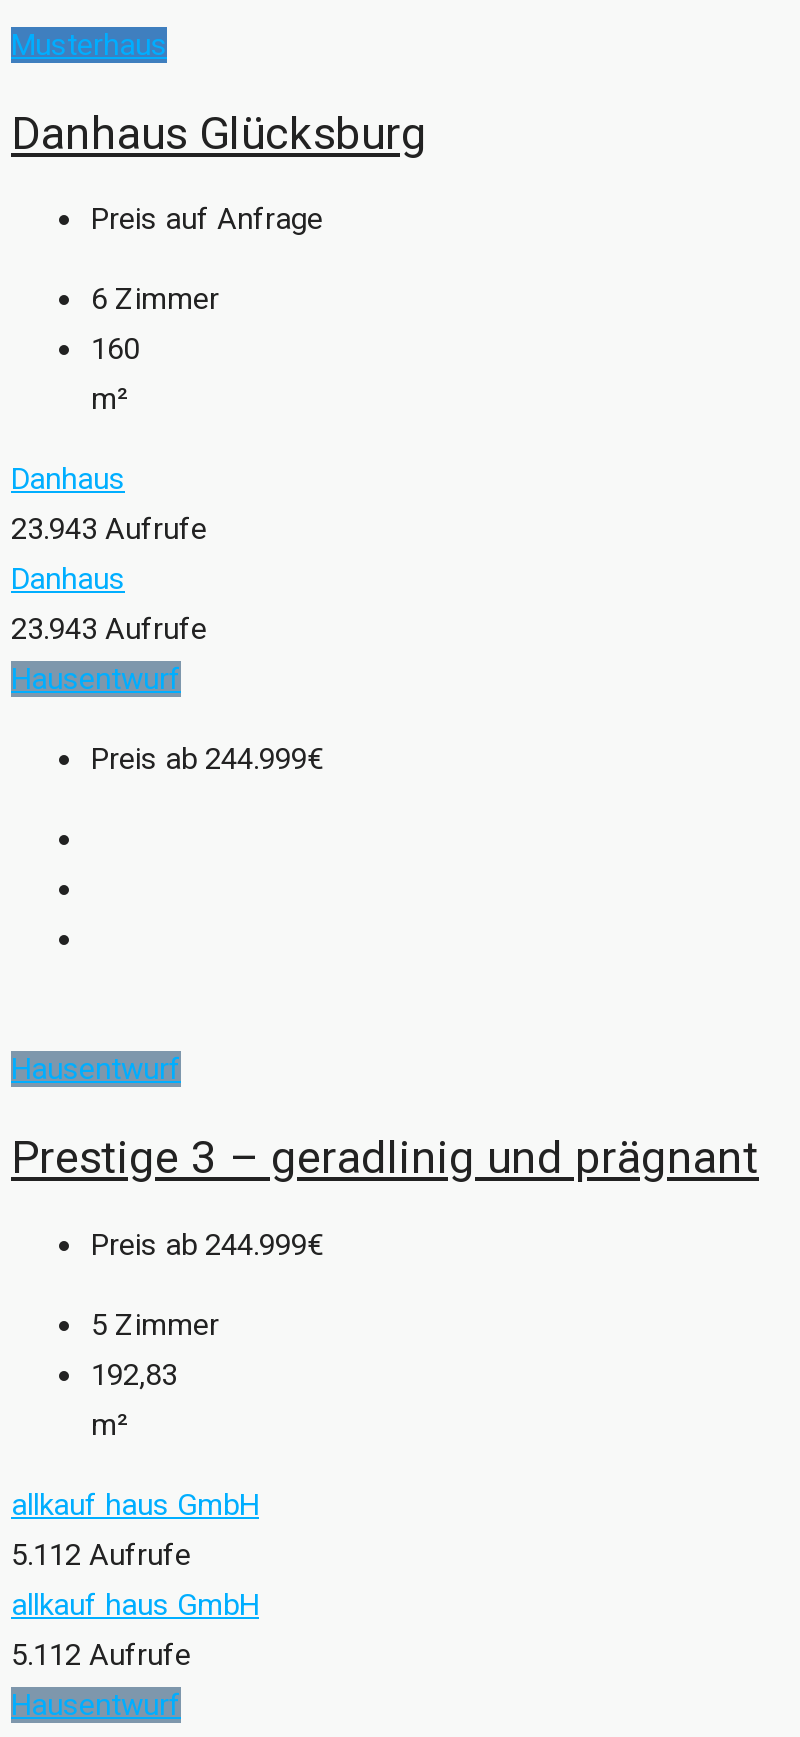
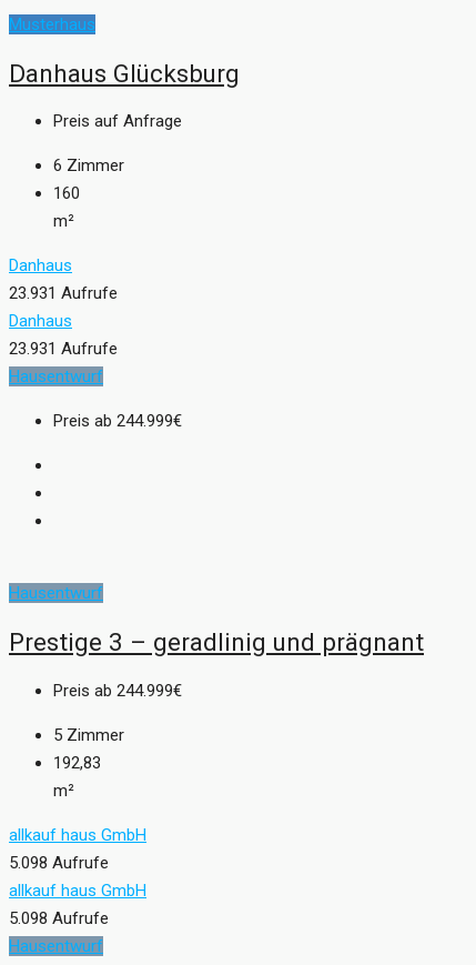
- 23.943 Aufrufe
+ 23.931 Aufrufe

- 23.943 Aufrufe
+ 23.931 Aufrufe

- 5.112 Aufrufe
+ 5.098 Aufrufe

- 5.112 Aufrufe
+ 5.098 Aufrufe
